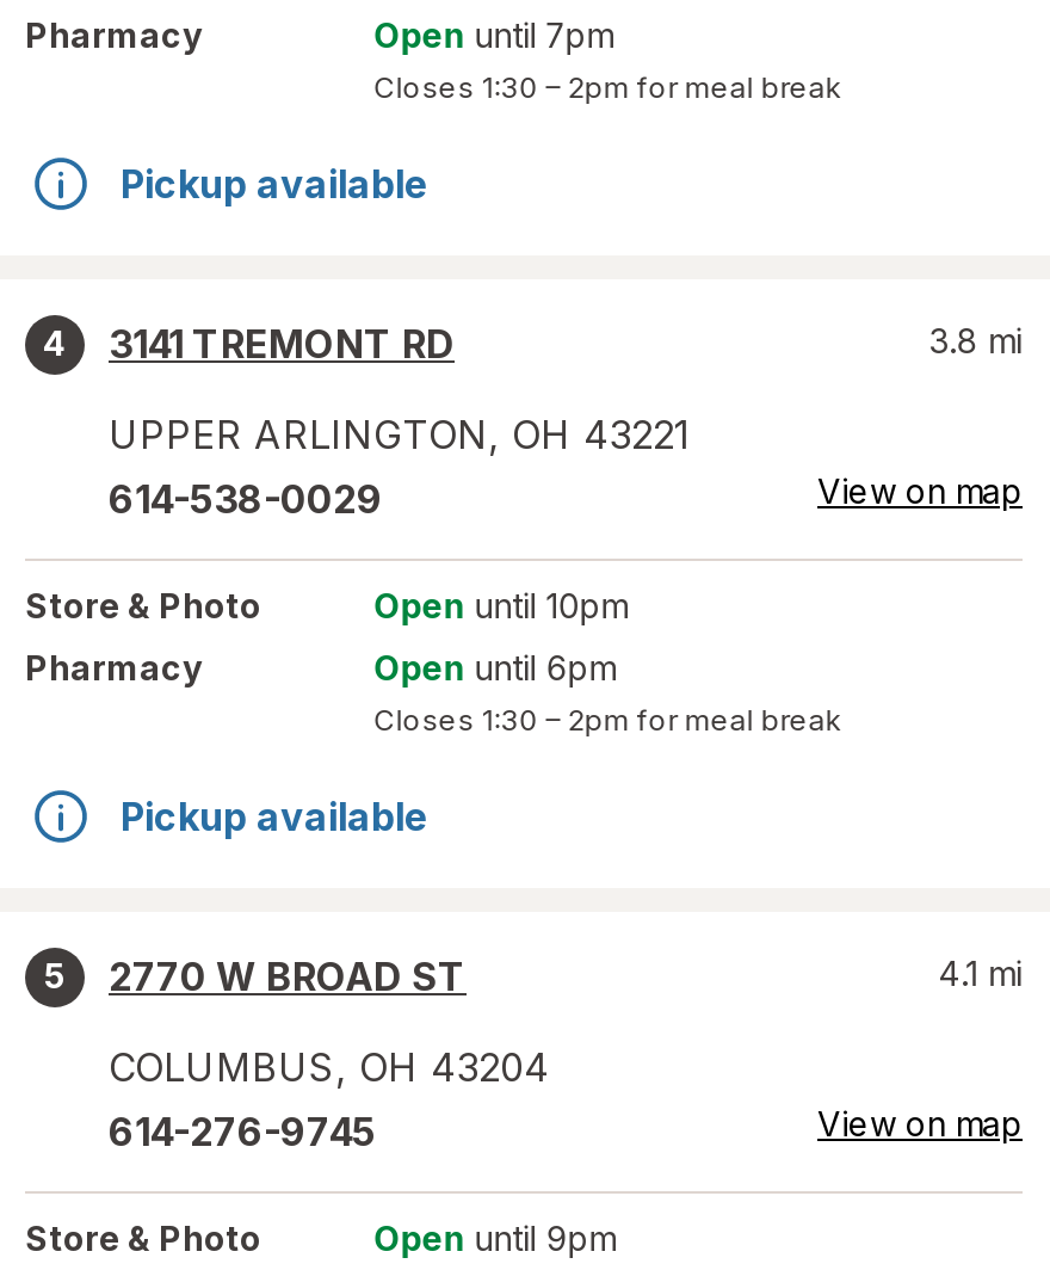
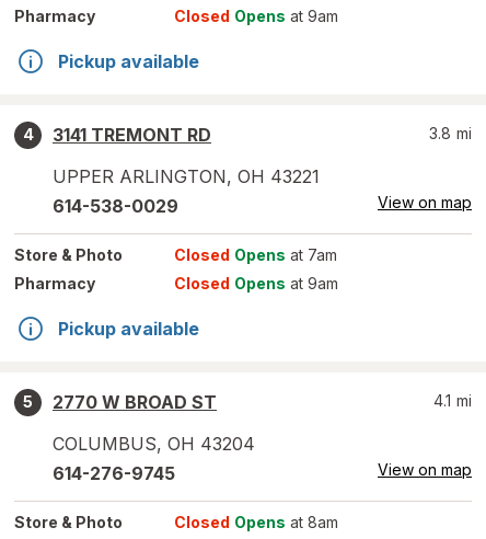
- Open until 7pm
- Closes 1:30 – 2pm for meal break
+ Closed Opens at 9am

- Open until 10pm
+ Closed Opens at 7am

- Open until 6pm
- Closes 1:30 – 2pm for meal break
+ Closed Opens at 9am

- Open until 9pm
+ Closed Opens at 8am
